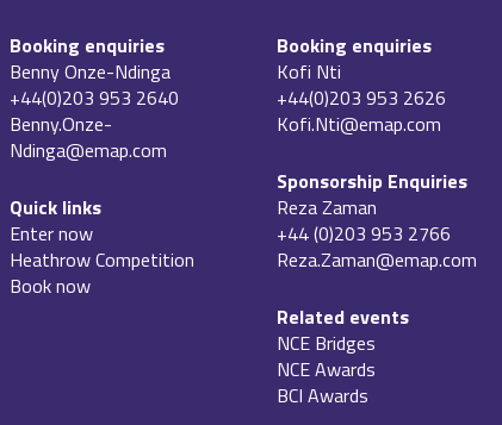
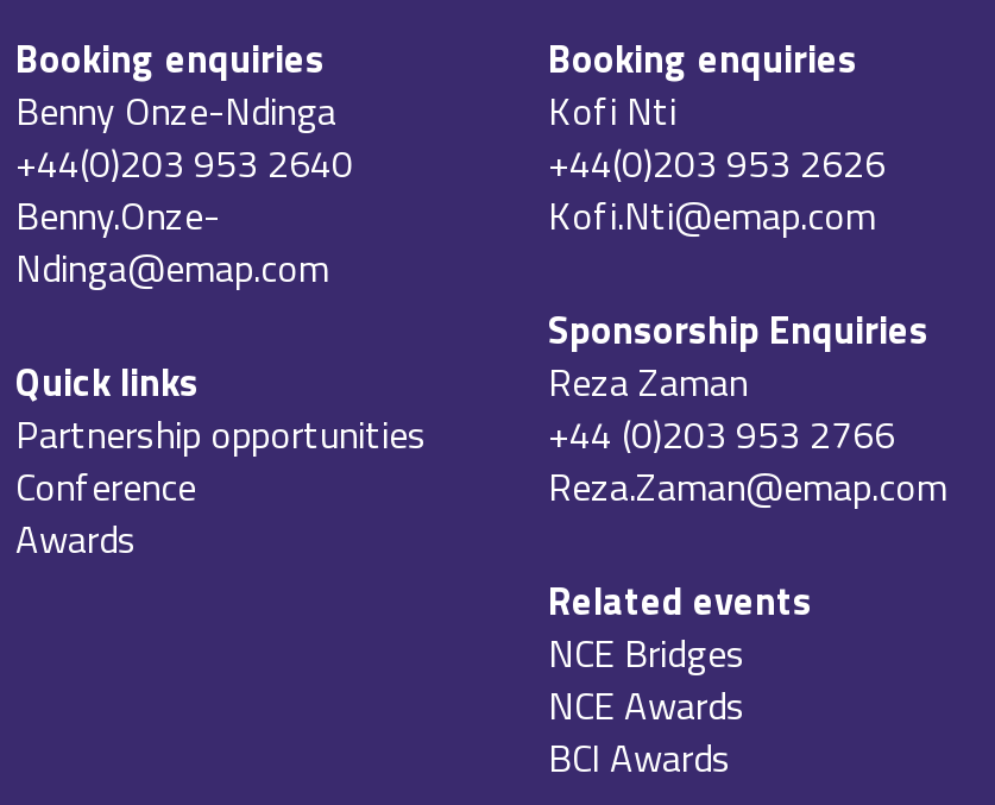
- Enter now
- Heathrow Competition
- Book now
+ Partnership opportunities
+ Conference
+ Awards
